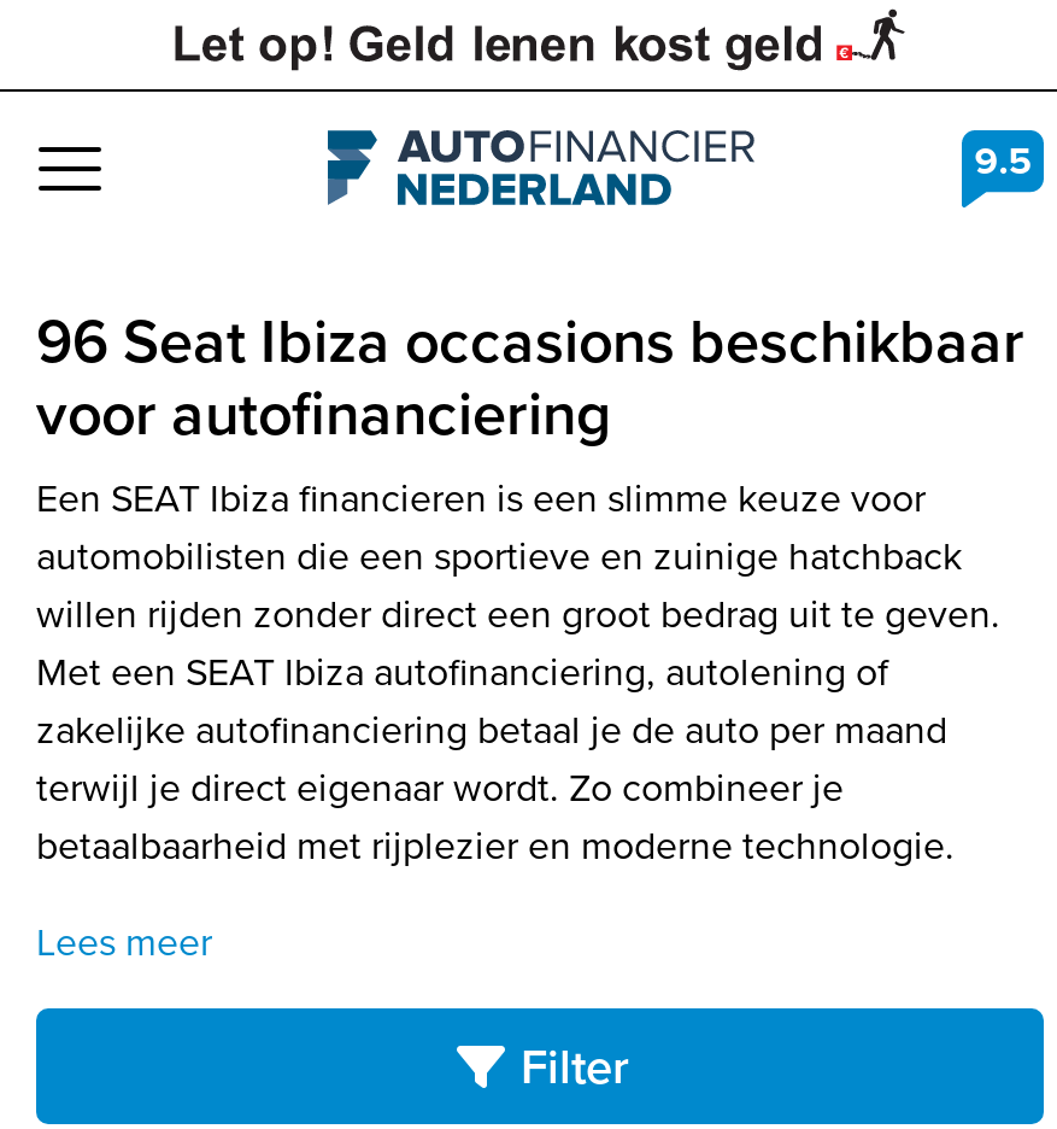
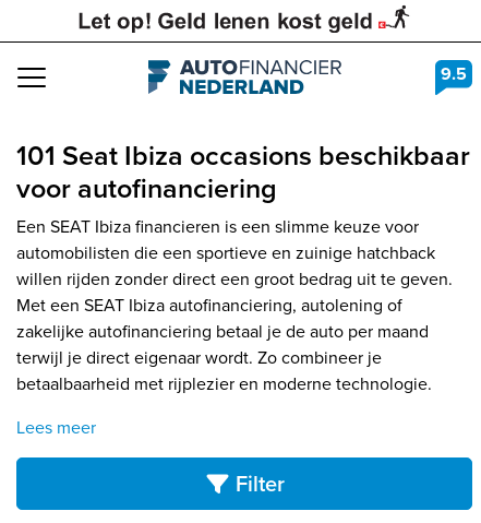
- 96 Seat Ibiza occasions beschikbaar
+ 101 Seat Ibiza occasions beschikbaar
